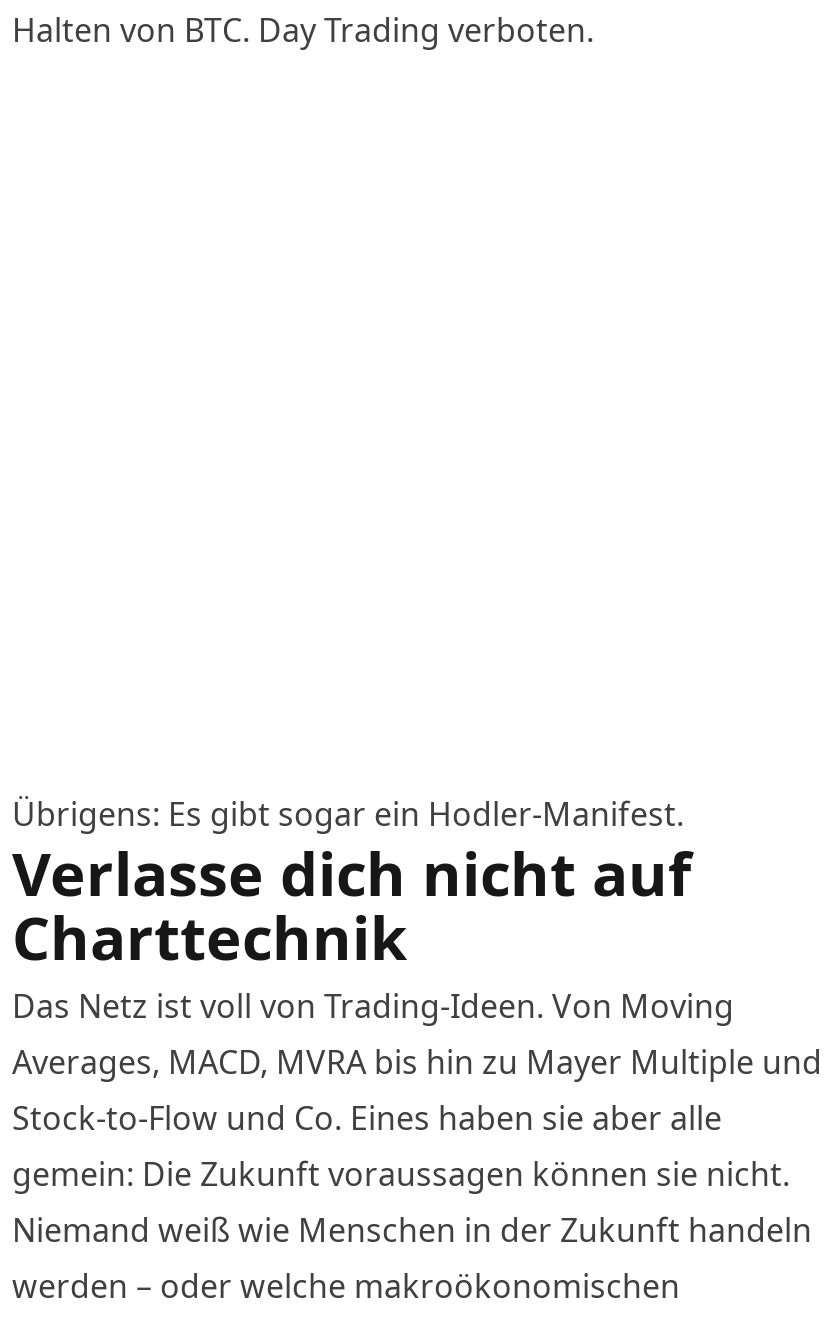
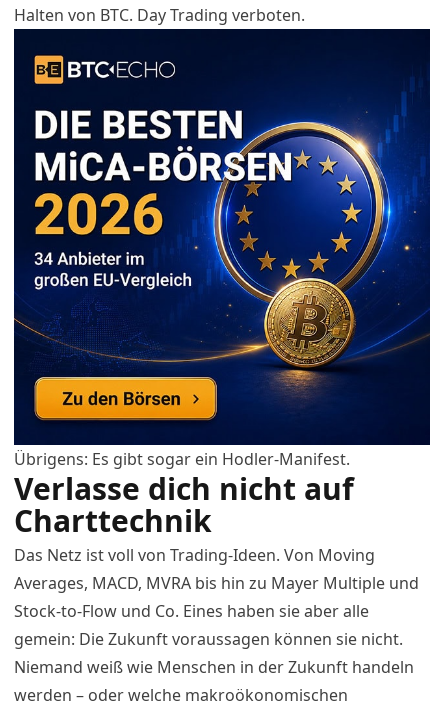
+ [image]
